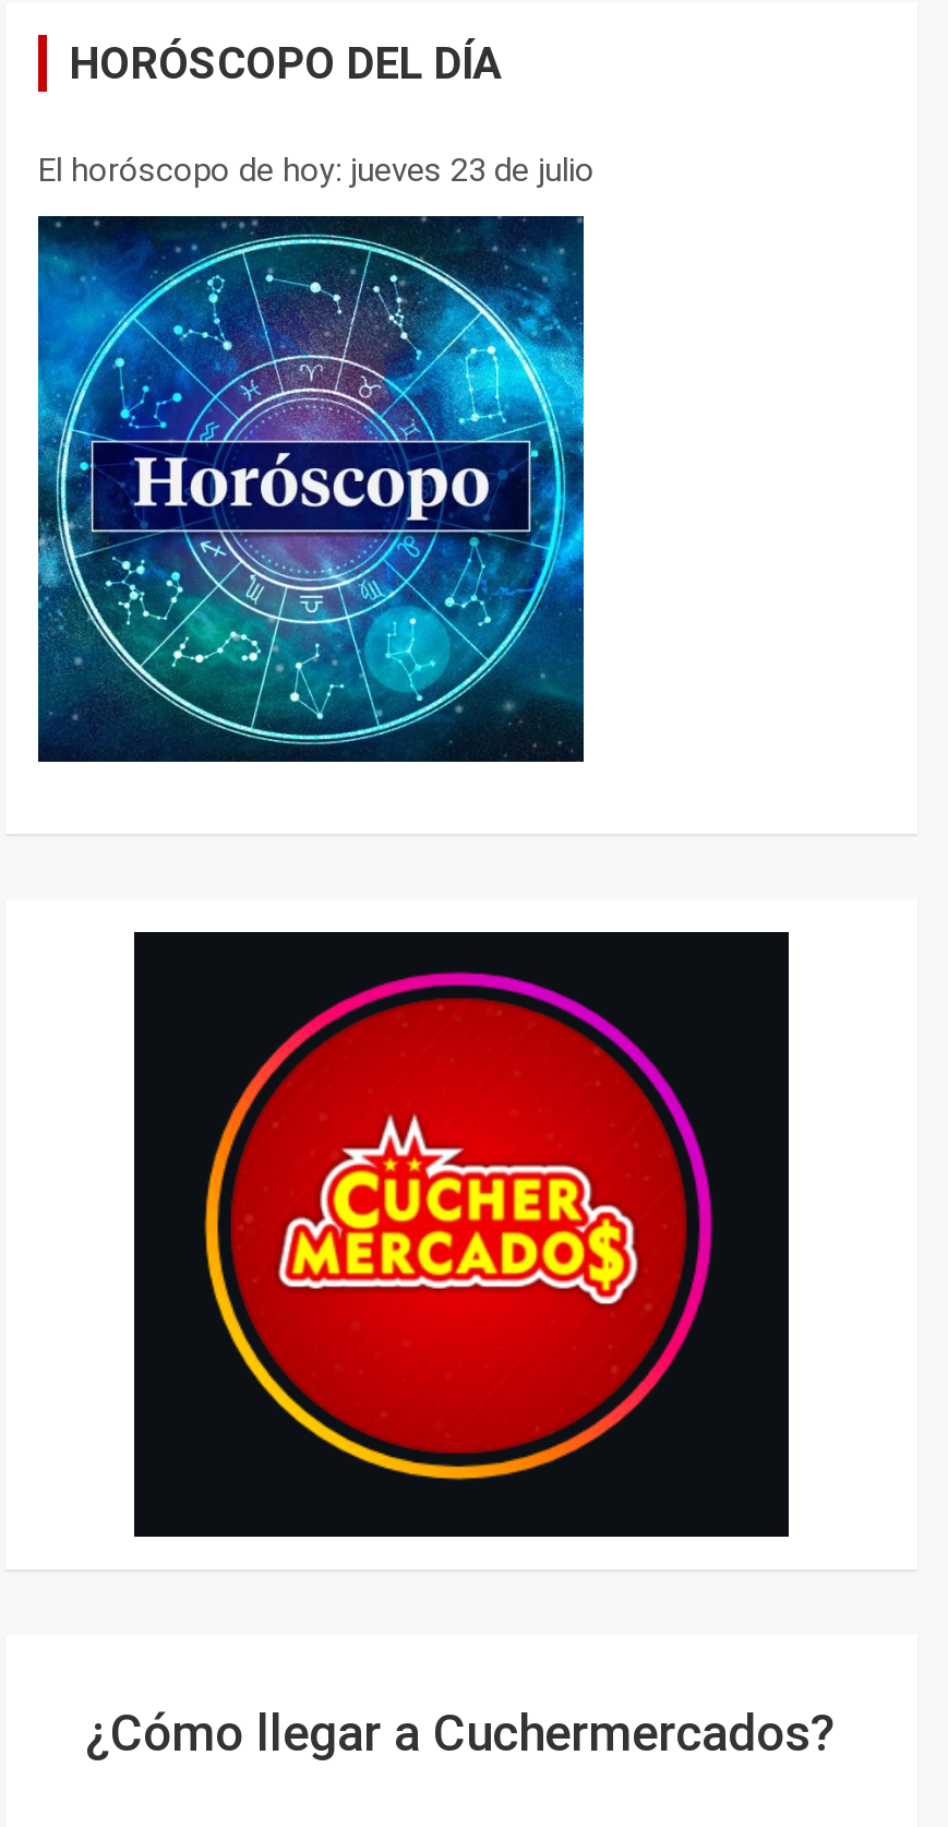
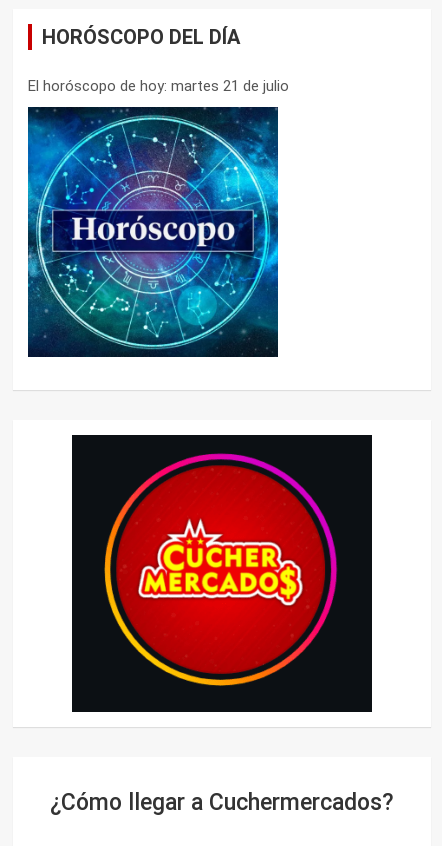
- El horóscopo de hoy: jueves 23 de julio
+ El horóscopo de hoy: martes 21 de julio
